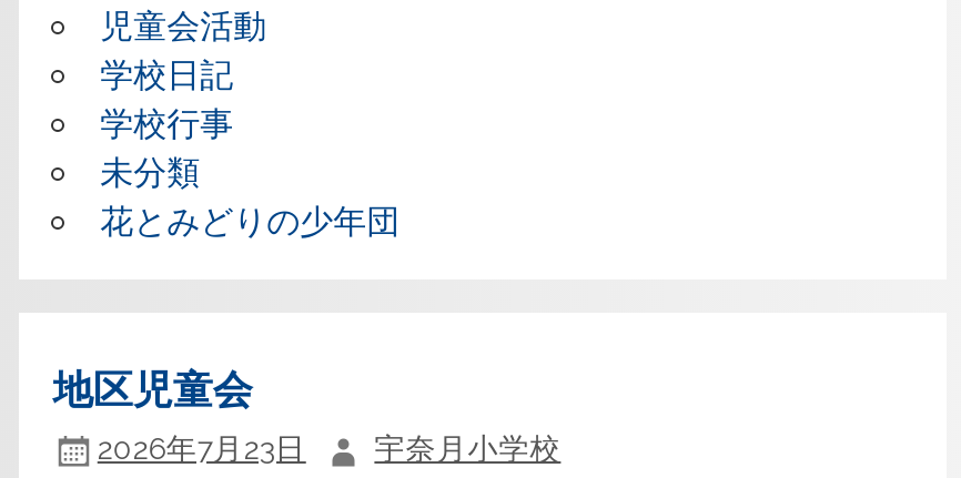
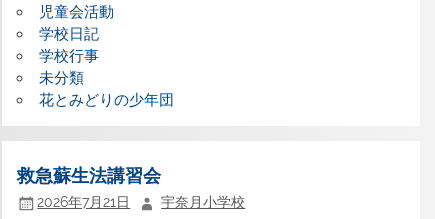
- 地区児童会
- 2026年7月23日
+ 救急蘇生法講習会
+ 2026年7月21日
